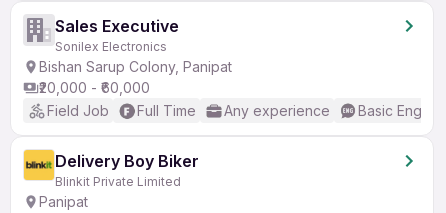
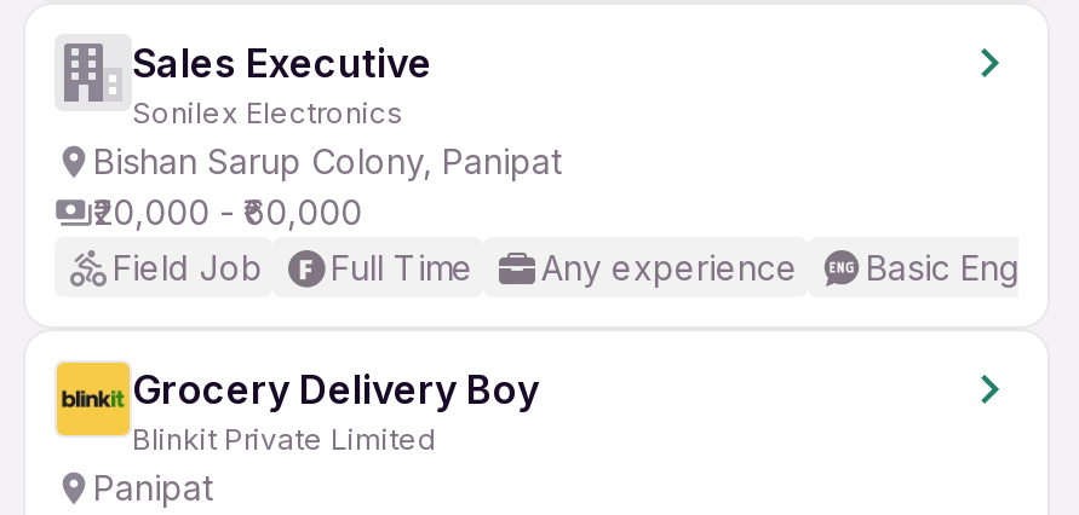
- Delivery Boy Biker
+ Grocery Delivery Boy
